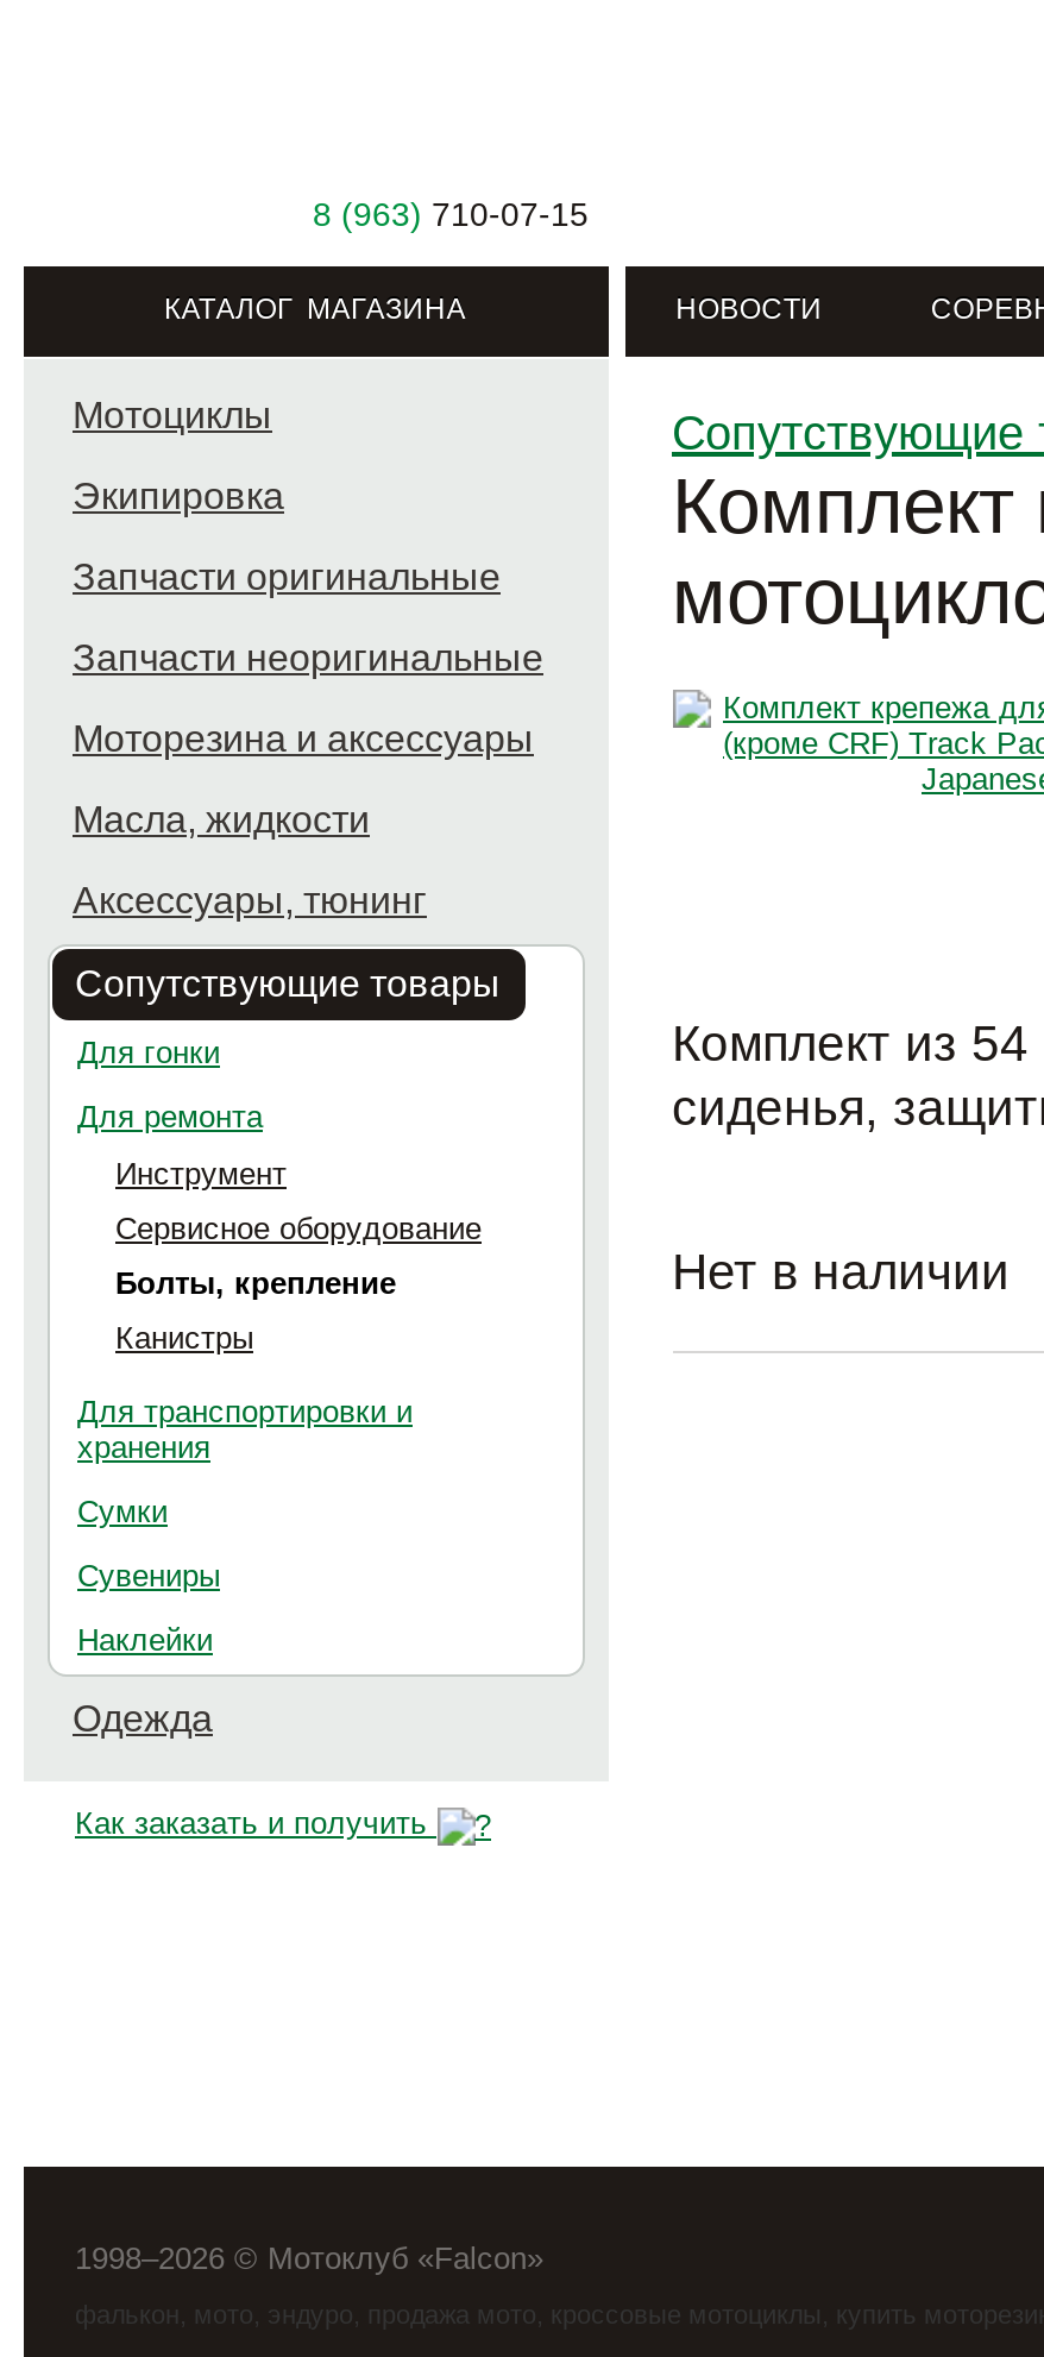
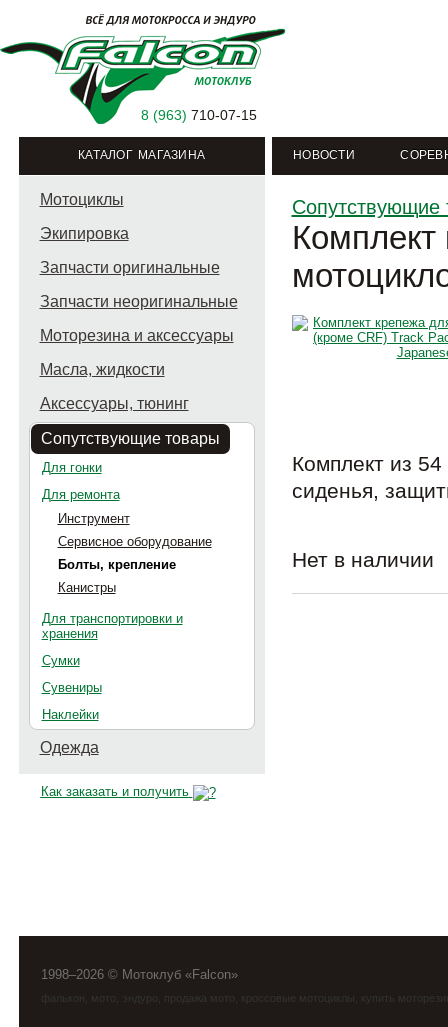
+ [image]
